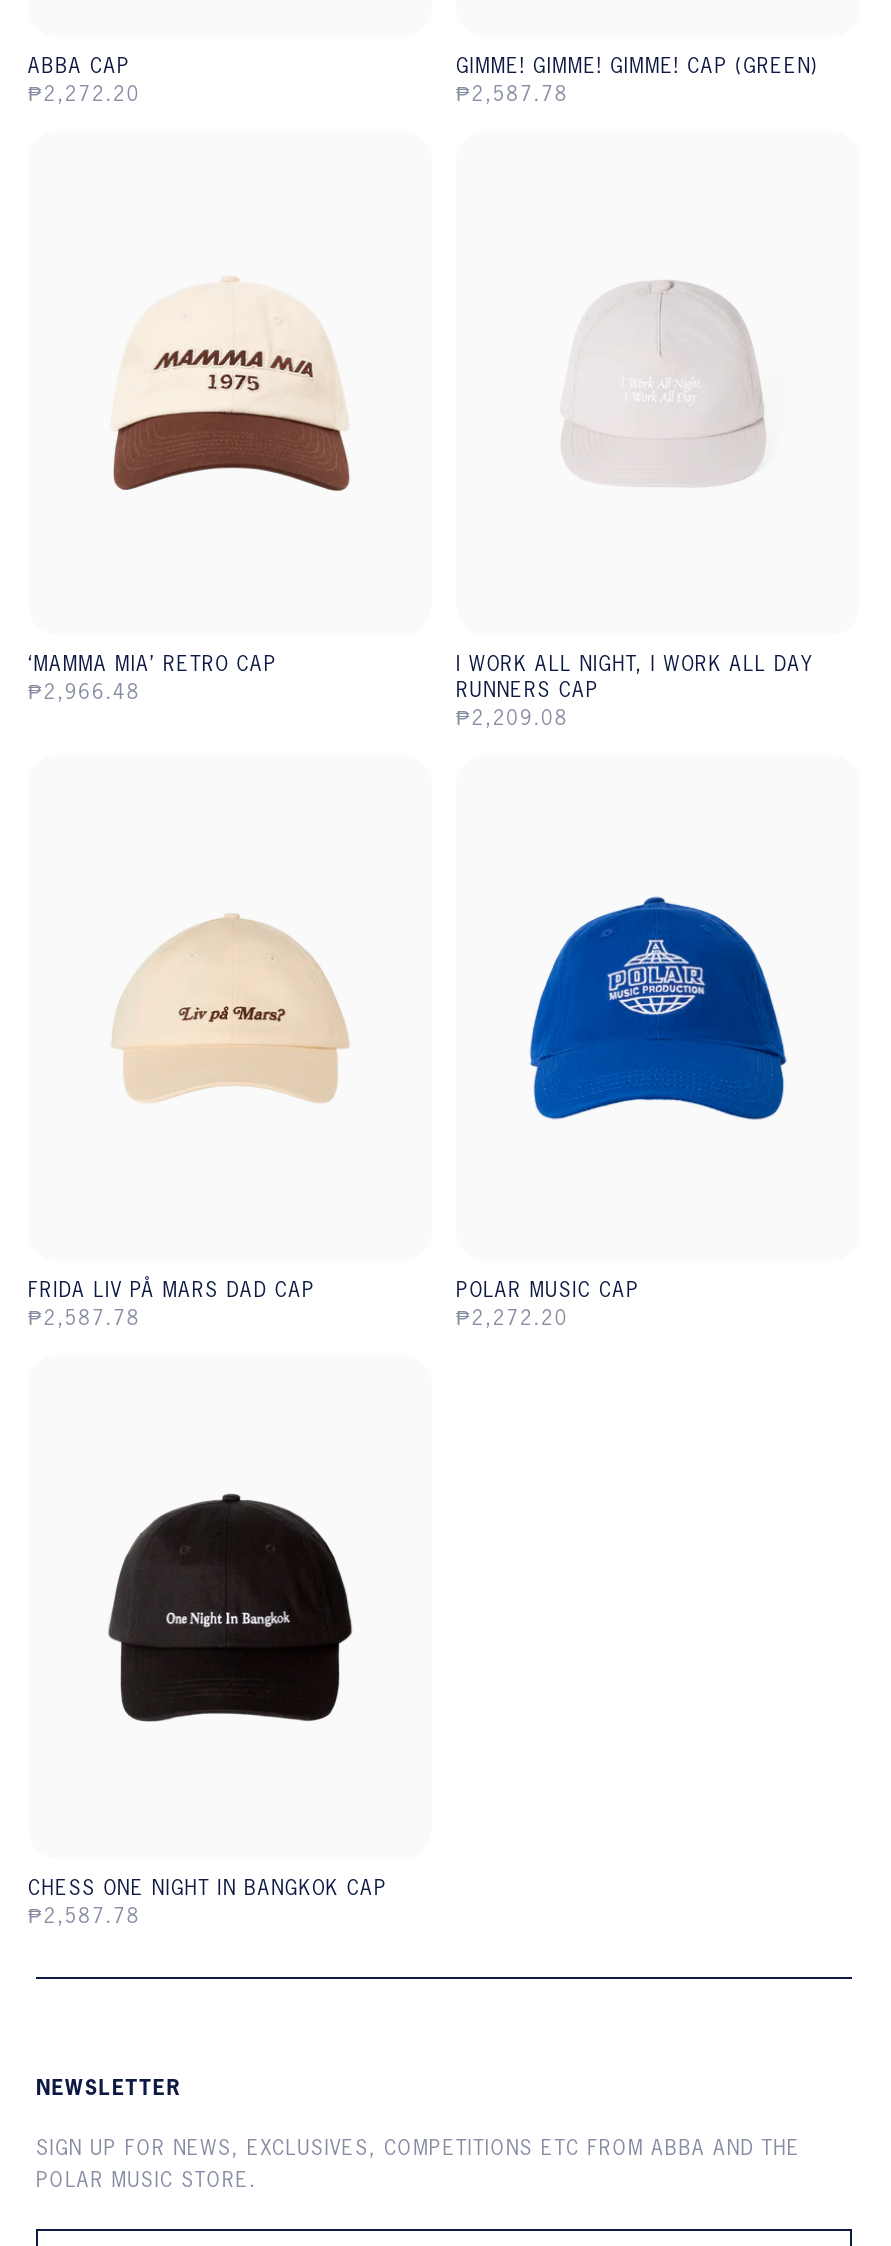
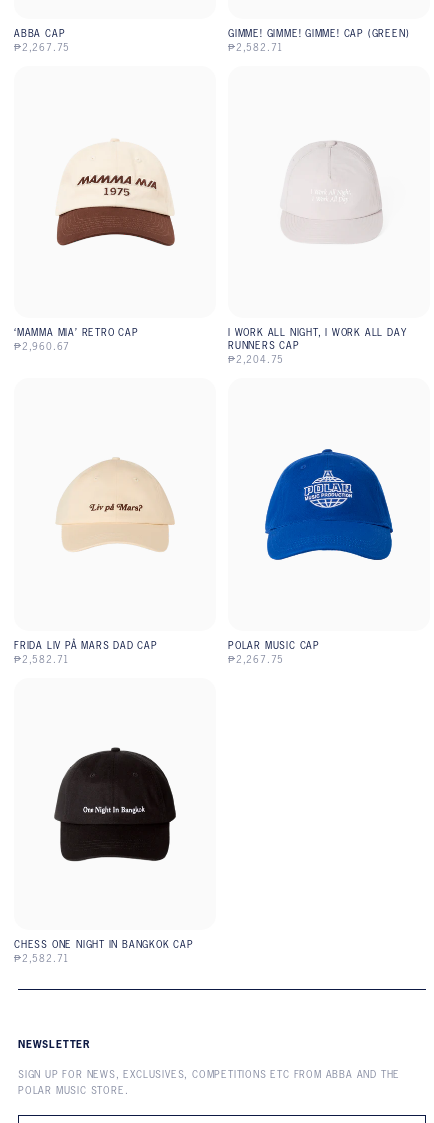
- ₱2,272.20
+ ₱2,267.75

- ₱2,587.78
+ ₱2,582.71

- ₱2,966.48
+ ₱2,960.67

- ₱2,209.08
+ ₱2,204.75

- ₱2,587.78
+ ₱2,582.71

- ₱2,272.20
+ ₱2,267.75

- ₱2,587.78
+ ₱2,582.71
